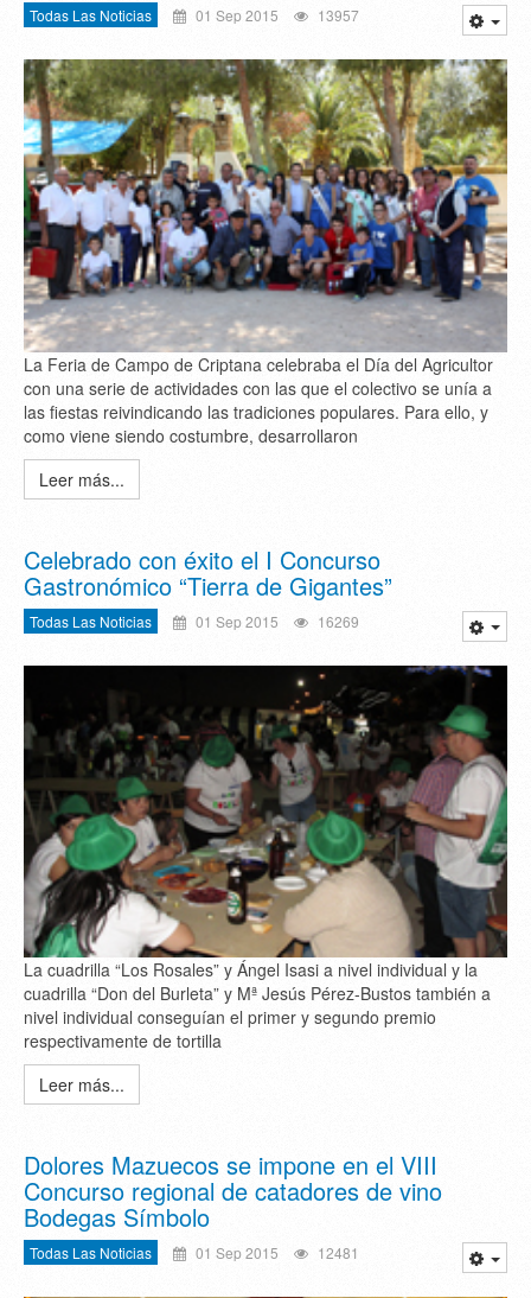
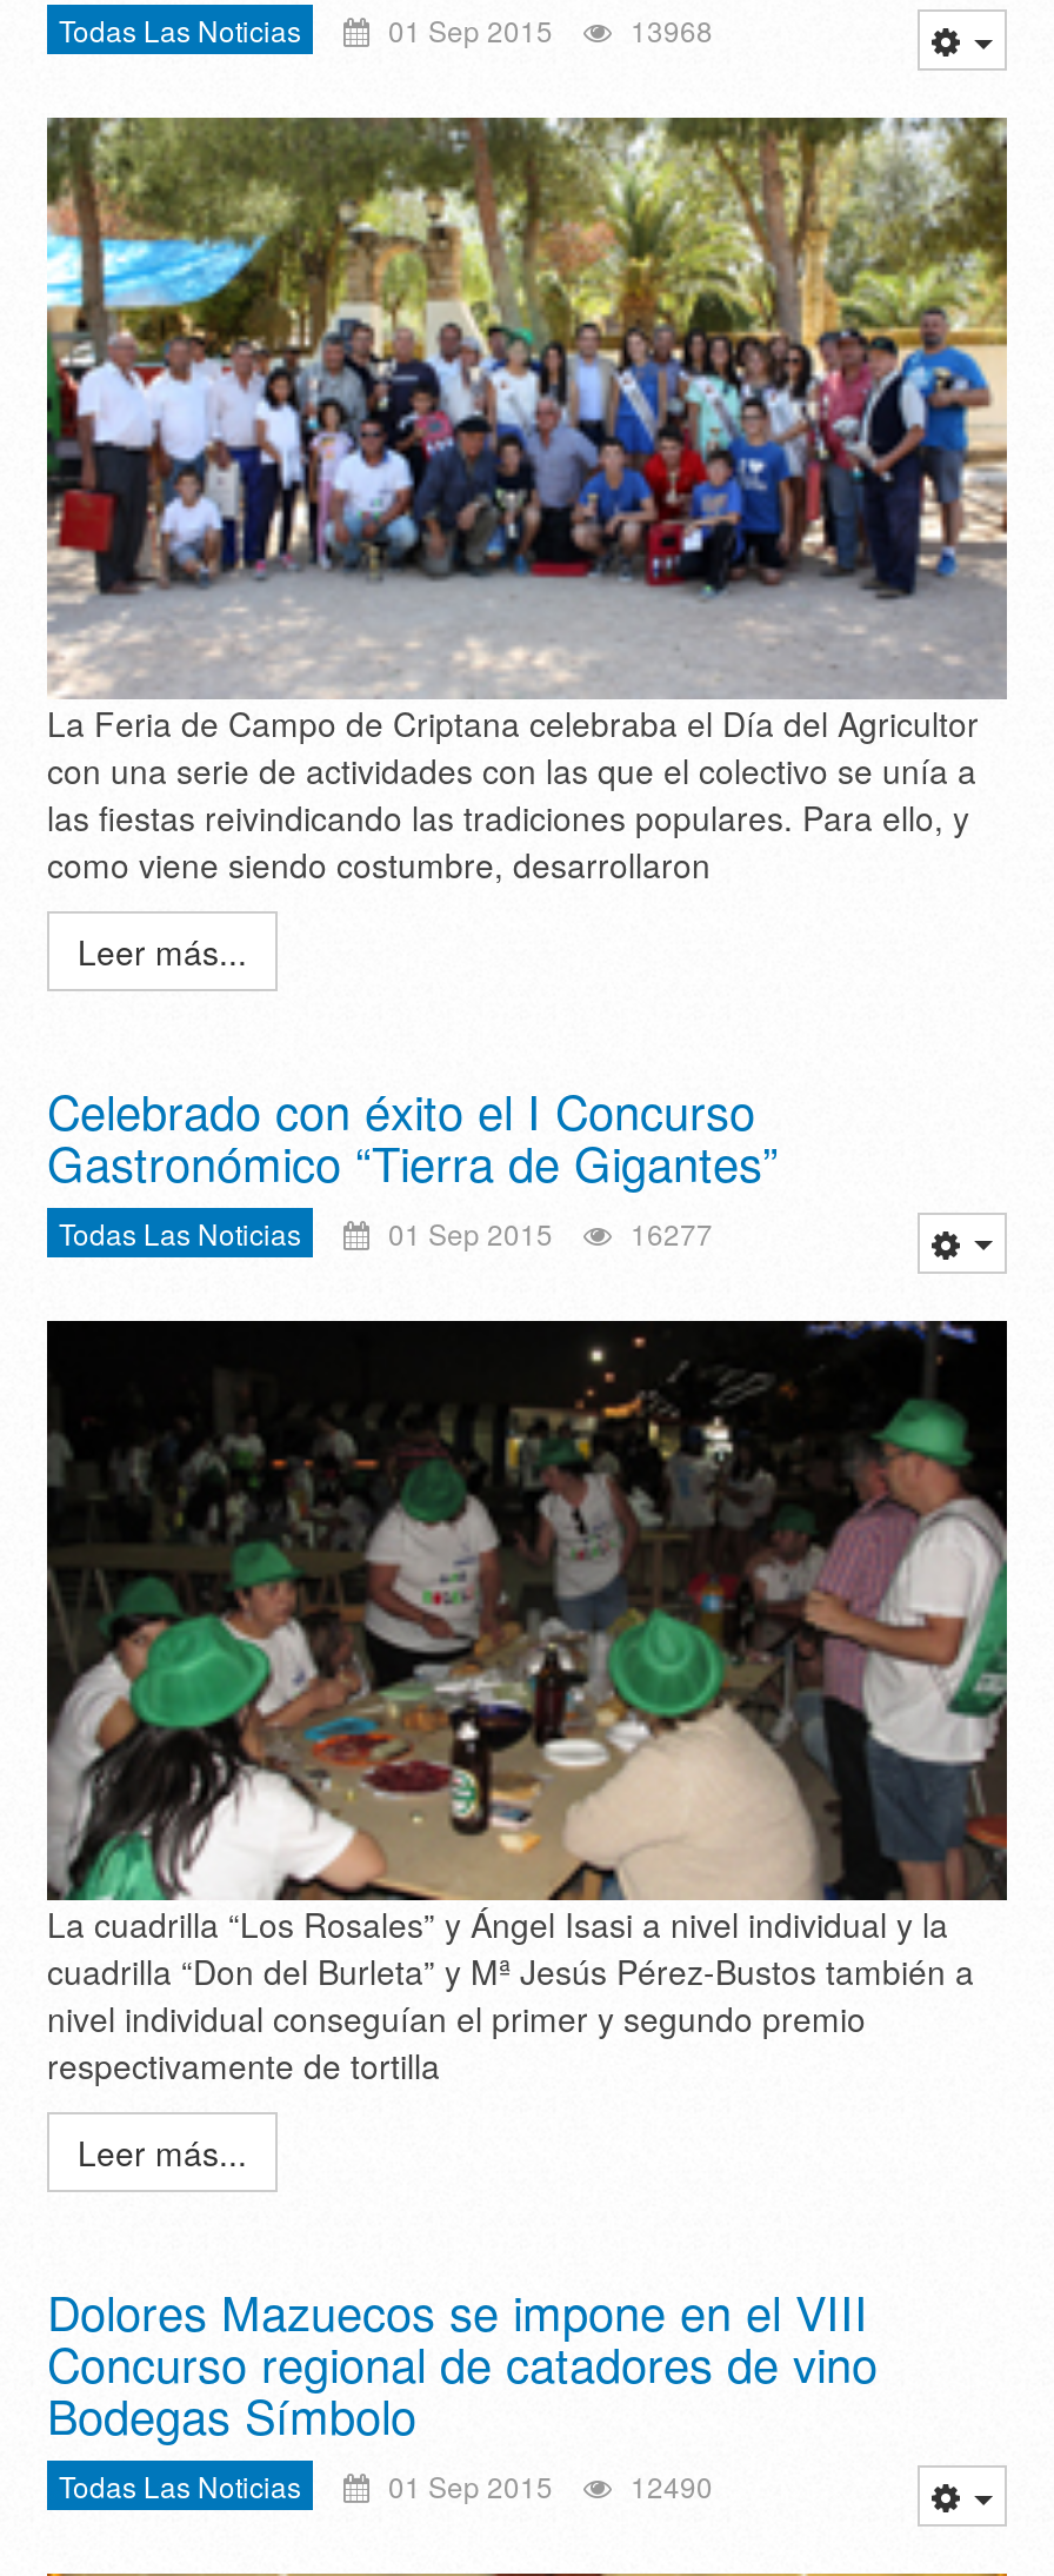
- Todas Las Noticias 01 Sep 2015 13957
+ Todas Las Noticias 01 Sep 2015 13968

- Todas Las Noticias 01 Sep 2015 16269
+ Todas Las Noticias 01 Sep 2015 16277

- Todas Las Noticias 01 Sep 2015 12481
+ Todas Las Noticias 01 Sep 2015 12490
